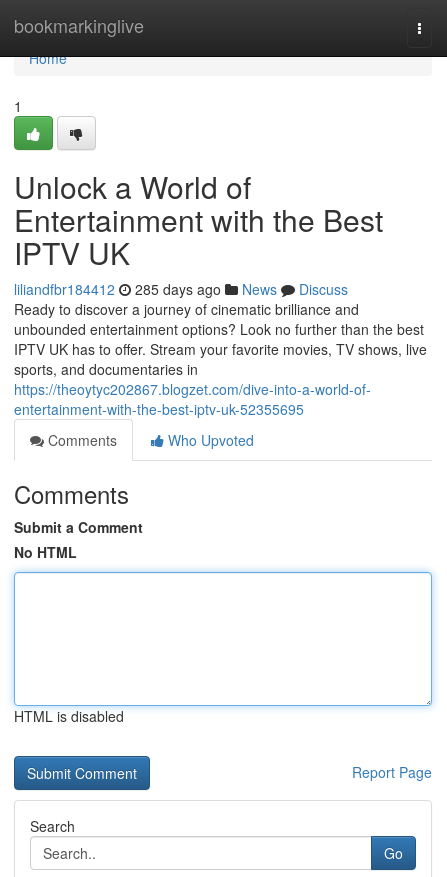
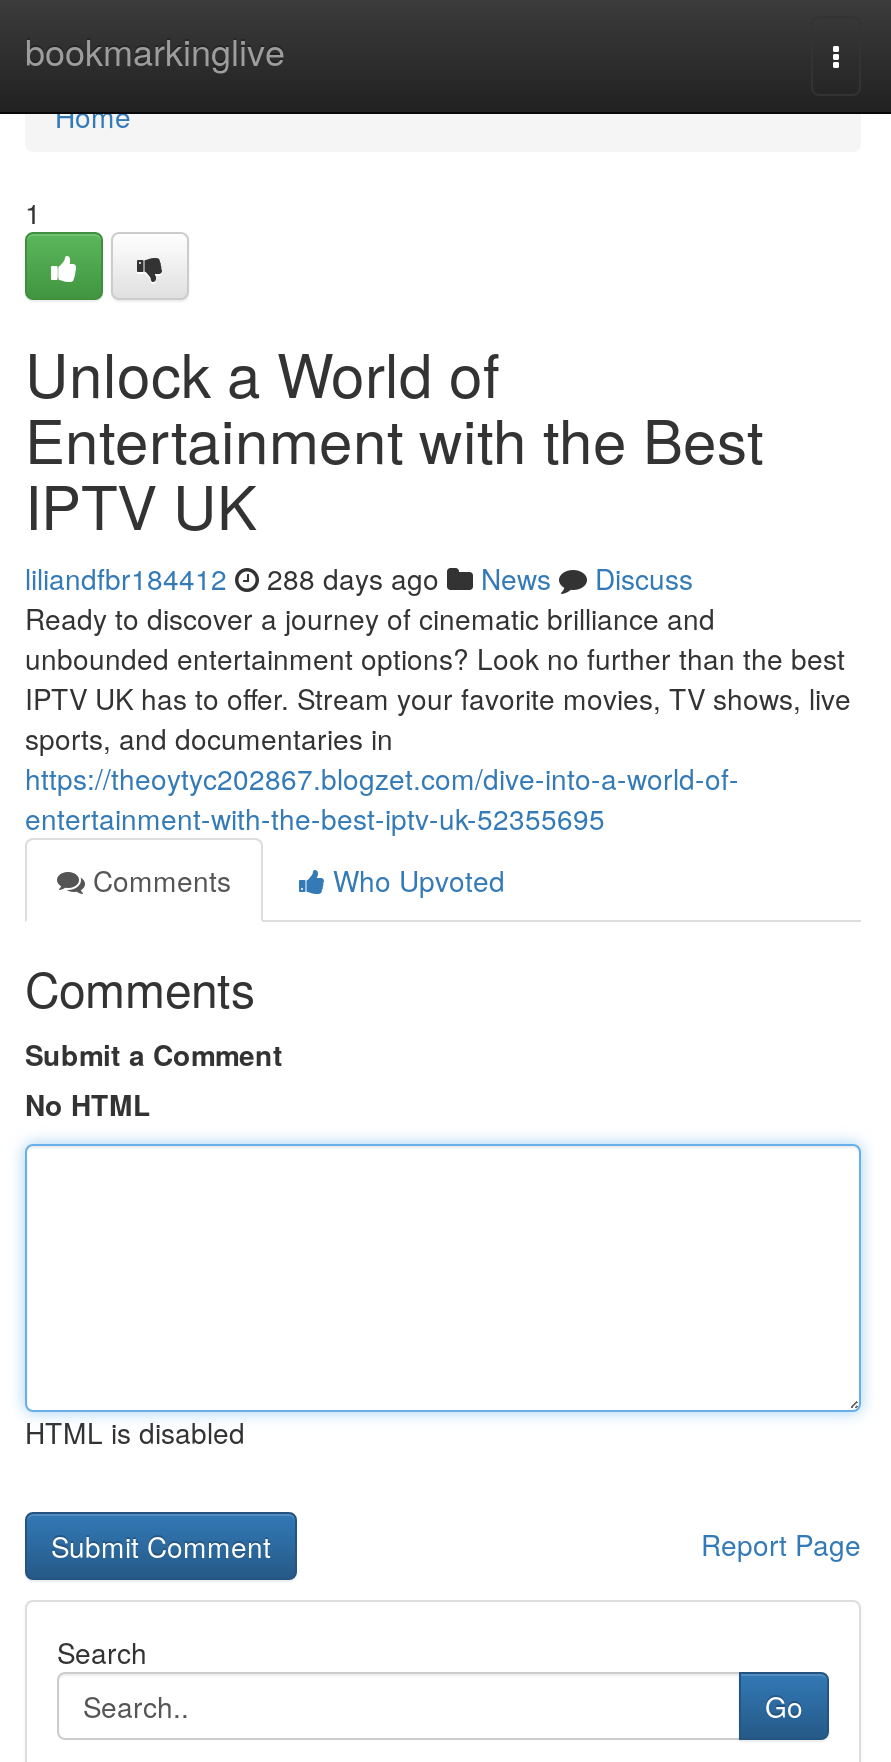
- liliandfbr184412 285 days ago News Discuss
+ liliandfbr184412 288 days ago News Discuss
